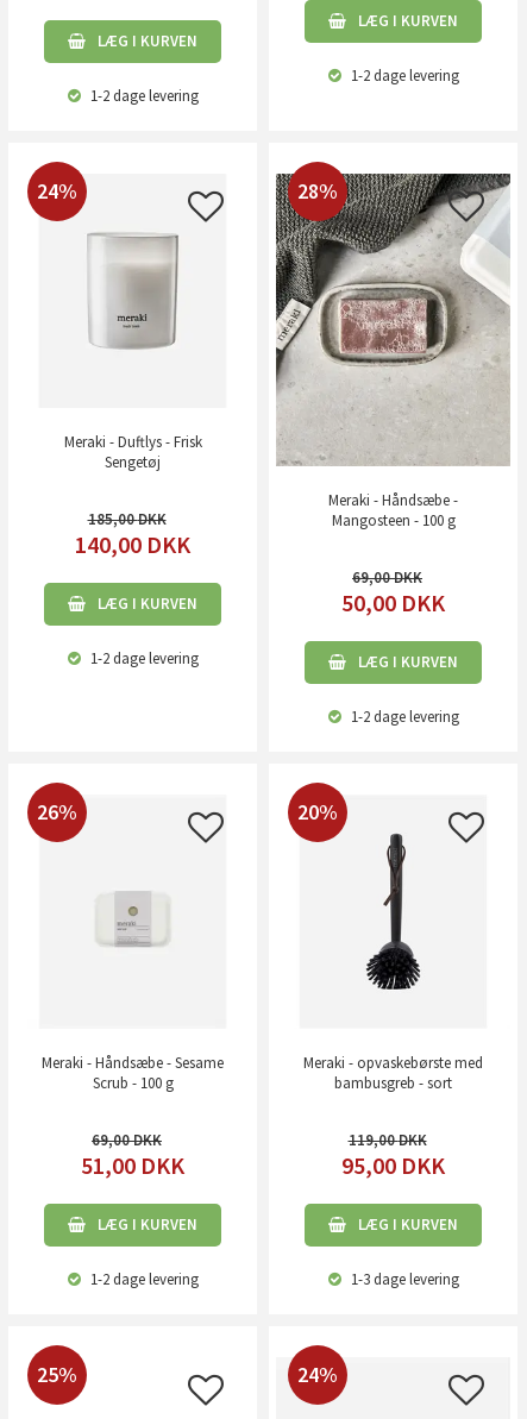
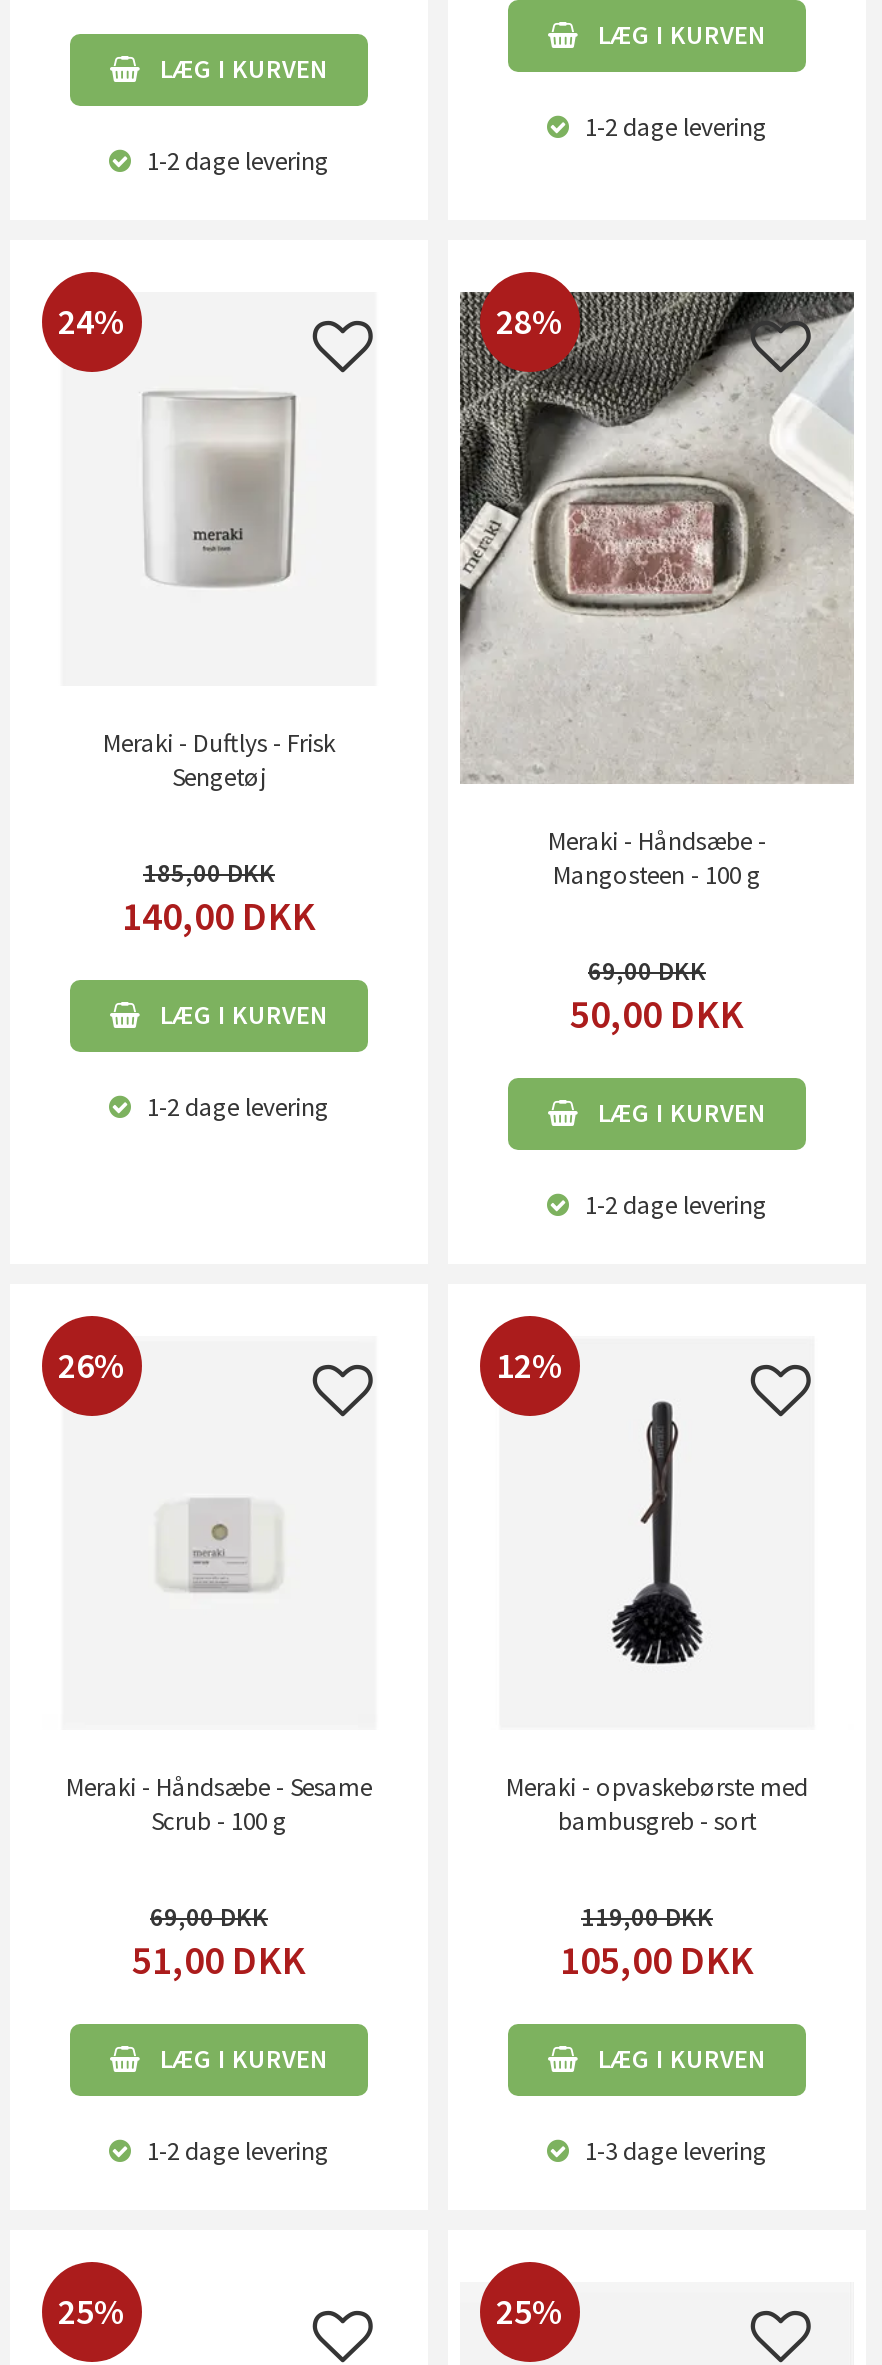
- 20%
+ 12%

- 95,00 DKK
+ 105,00 DKK

- 24%
+ 25%
